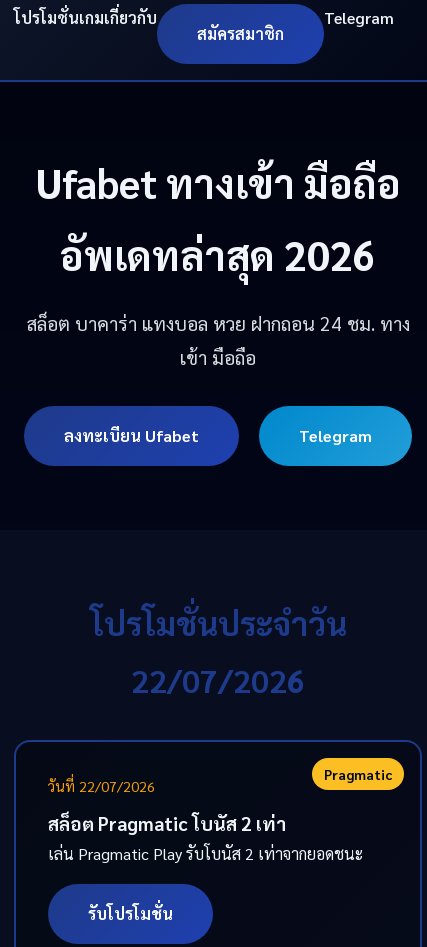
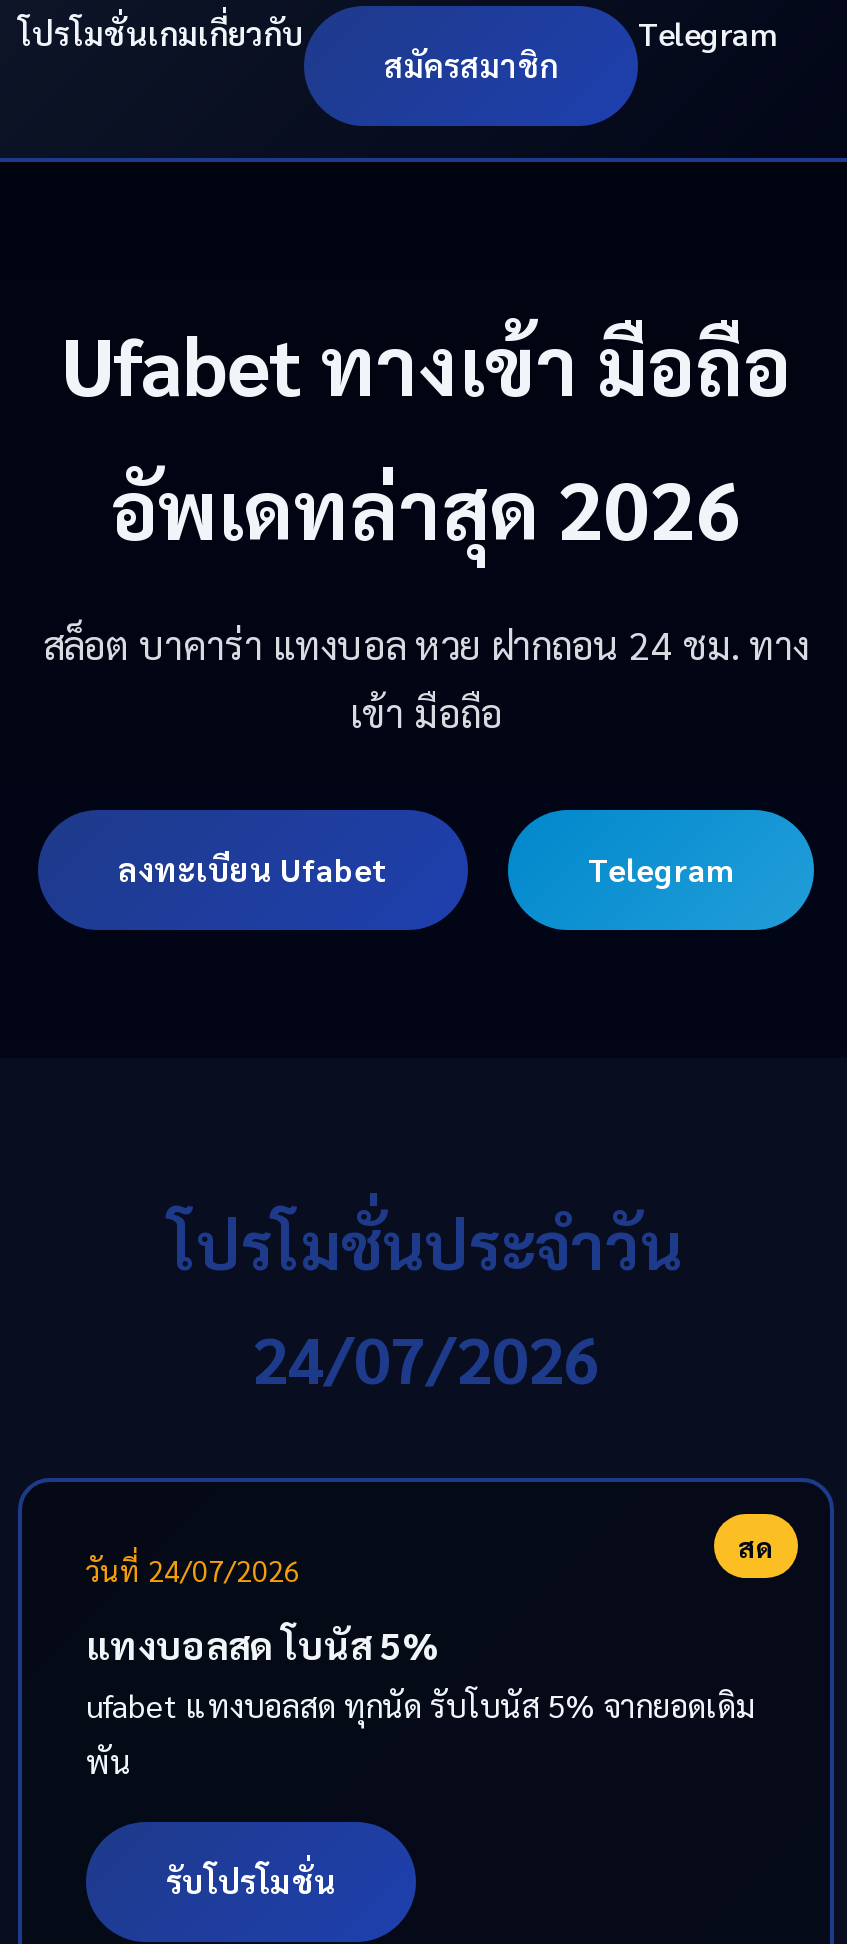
- 22/07/2026
+ 24/07/2026

- Pragmatic
- วันที่ 22/07/2026
+ สด
+ วันที่ 24/07/2026

- สล็อต Pragmatic โบนัส 2 เท่า
- เล่น Pragmatic Play รับโบนัส 2 เท่าจากยอดชนะ
+ แทงบอลสด โบนัส 5%
+ ufabet แทงบอลสด ทุกนัด รับโบนัส 5% จากยอดเดิม
+ พัน
